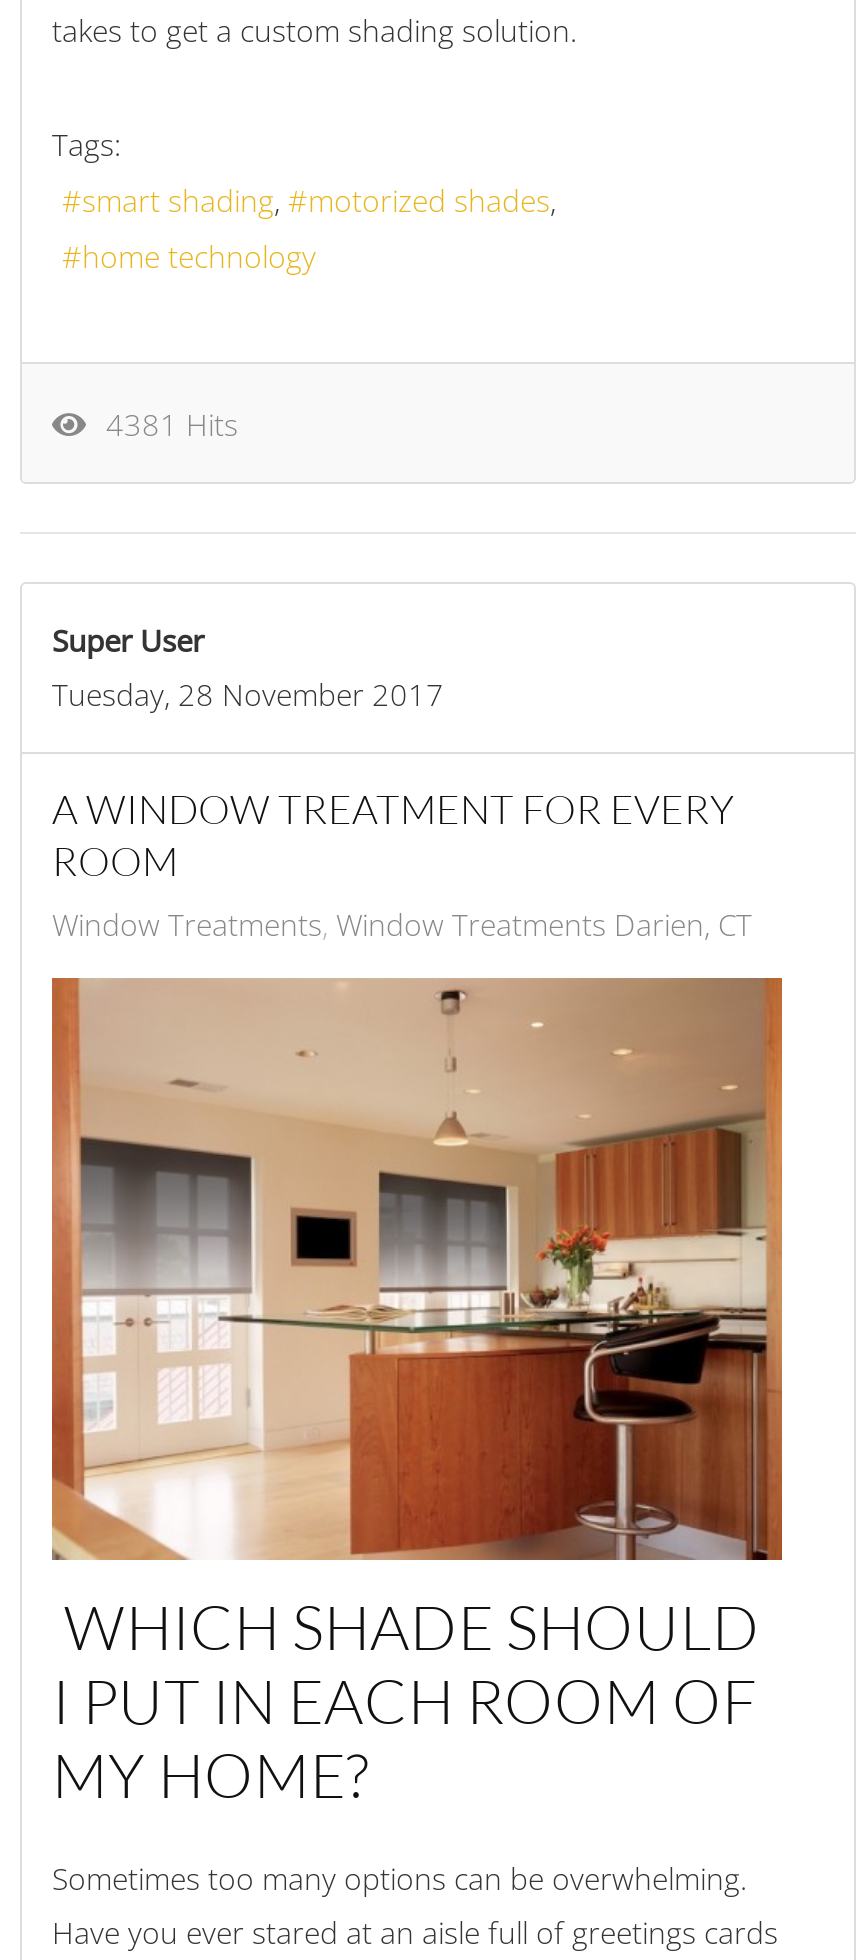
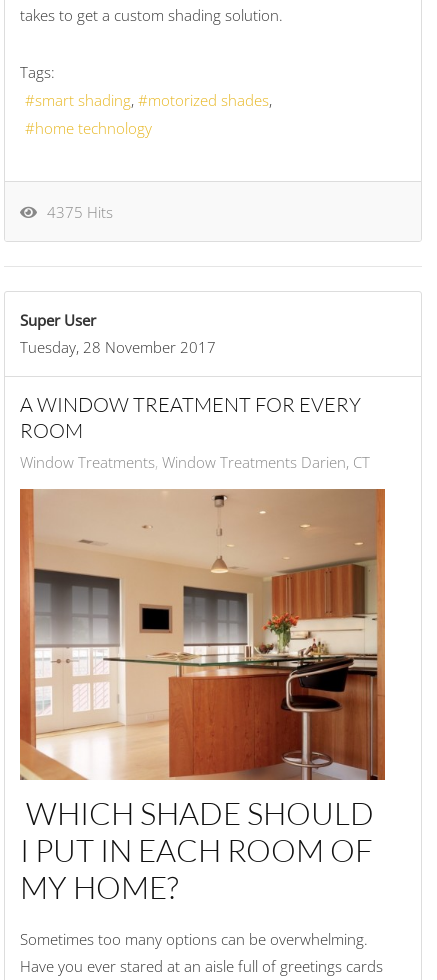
- 4381 Hits
+ 4375 Hits
